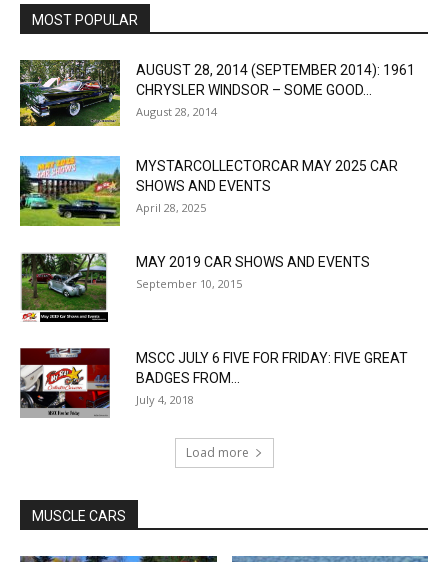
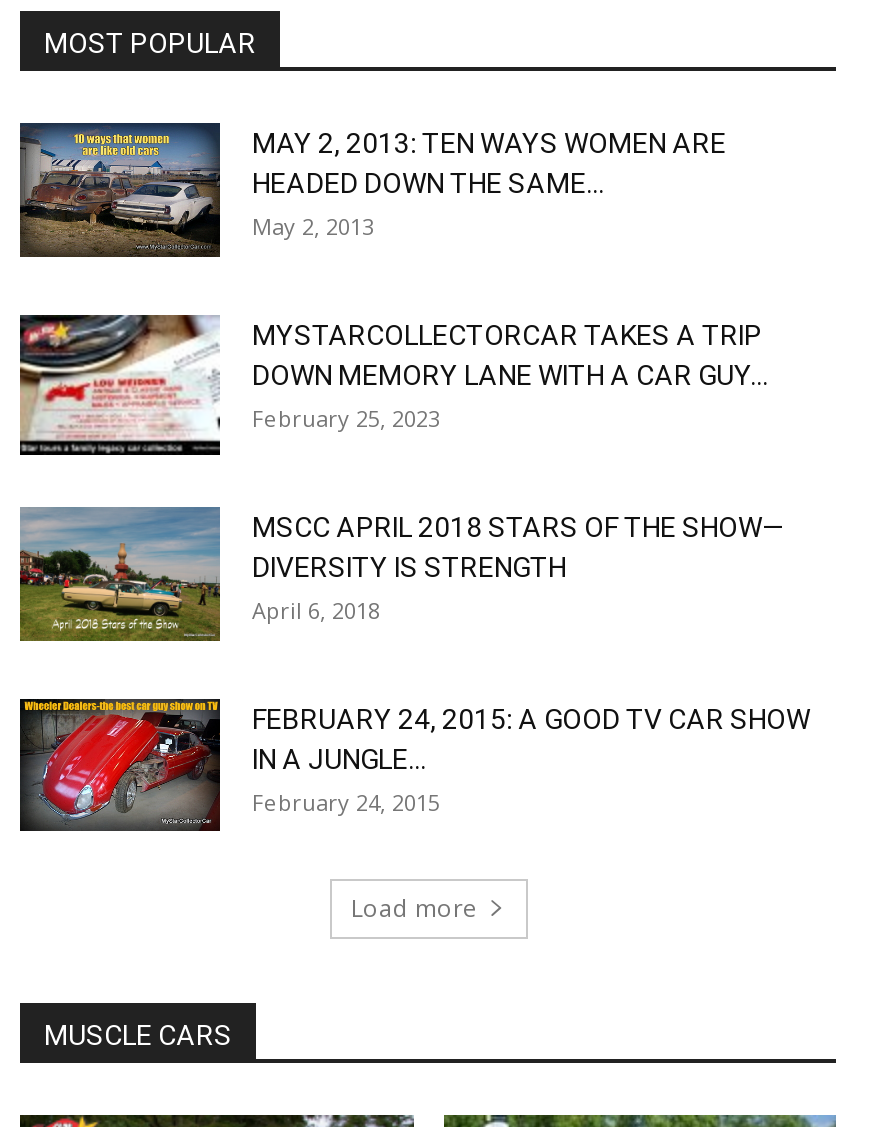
- [image]
- AUGUST 28, 2014 (SEPTEMBER 2014): 1961
- CHRYSLER WINDSOR – SOME GOOD...
- August 28, 2014
+ [image]
+ MAY 2, 2013: TEN WAYS WOMEN ARE
+ HEADED DOWN THE SAME...
+ May 2, 2013

- [image]
- MYSTARCOLLECTORCAR MAY 2025 CAR
- SHOWS AND EVENTS
- April 28, 2025
+ [image]
+ MYSTARCOLLECTORCAR TAKES A TRIP
+ DOWN MEMORY LANE WITH A CAR GUY...
+ February 25, 2023

- [image]
- MAY 2019 CAR SHOWS AND EVENTS
- September 10, 2015
+ [image]
+ MSCC APRIL 2018 STARS OF THE SHOW—
+ DIVERSITY IS STRENGTH
+ April 6, 2018

- [image]
- MSCC JULY 6 FIVE FOR FRIDAY: FIVE GREAT
- BADGES FROM...
- July 4, 2018
+ [image]
+ FEBRUARY 24, 2015: A GOOD TV CAR SHOW
+ IN A JUNGLE...
+ February 24, 2015
